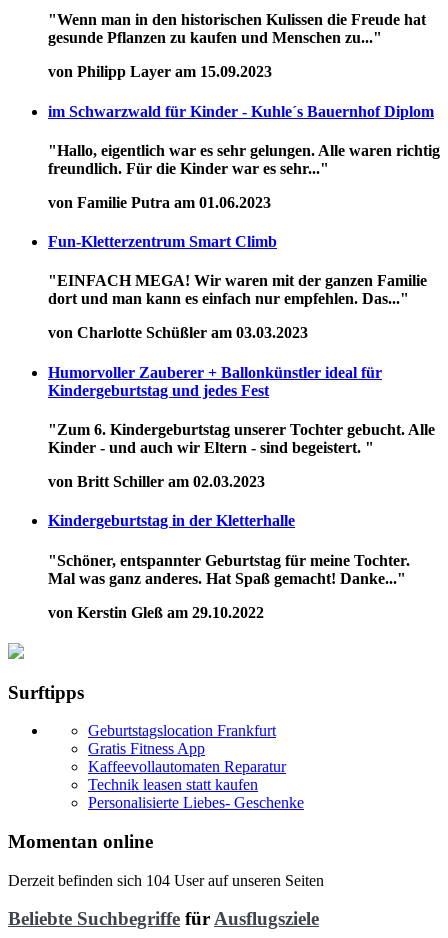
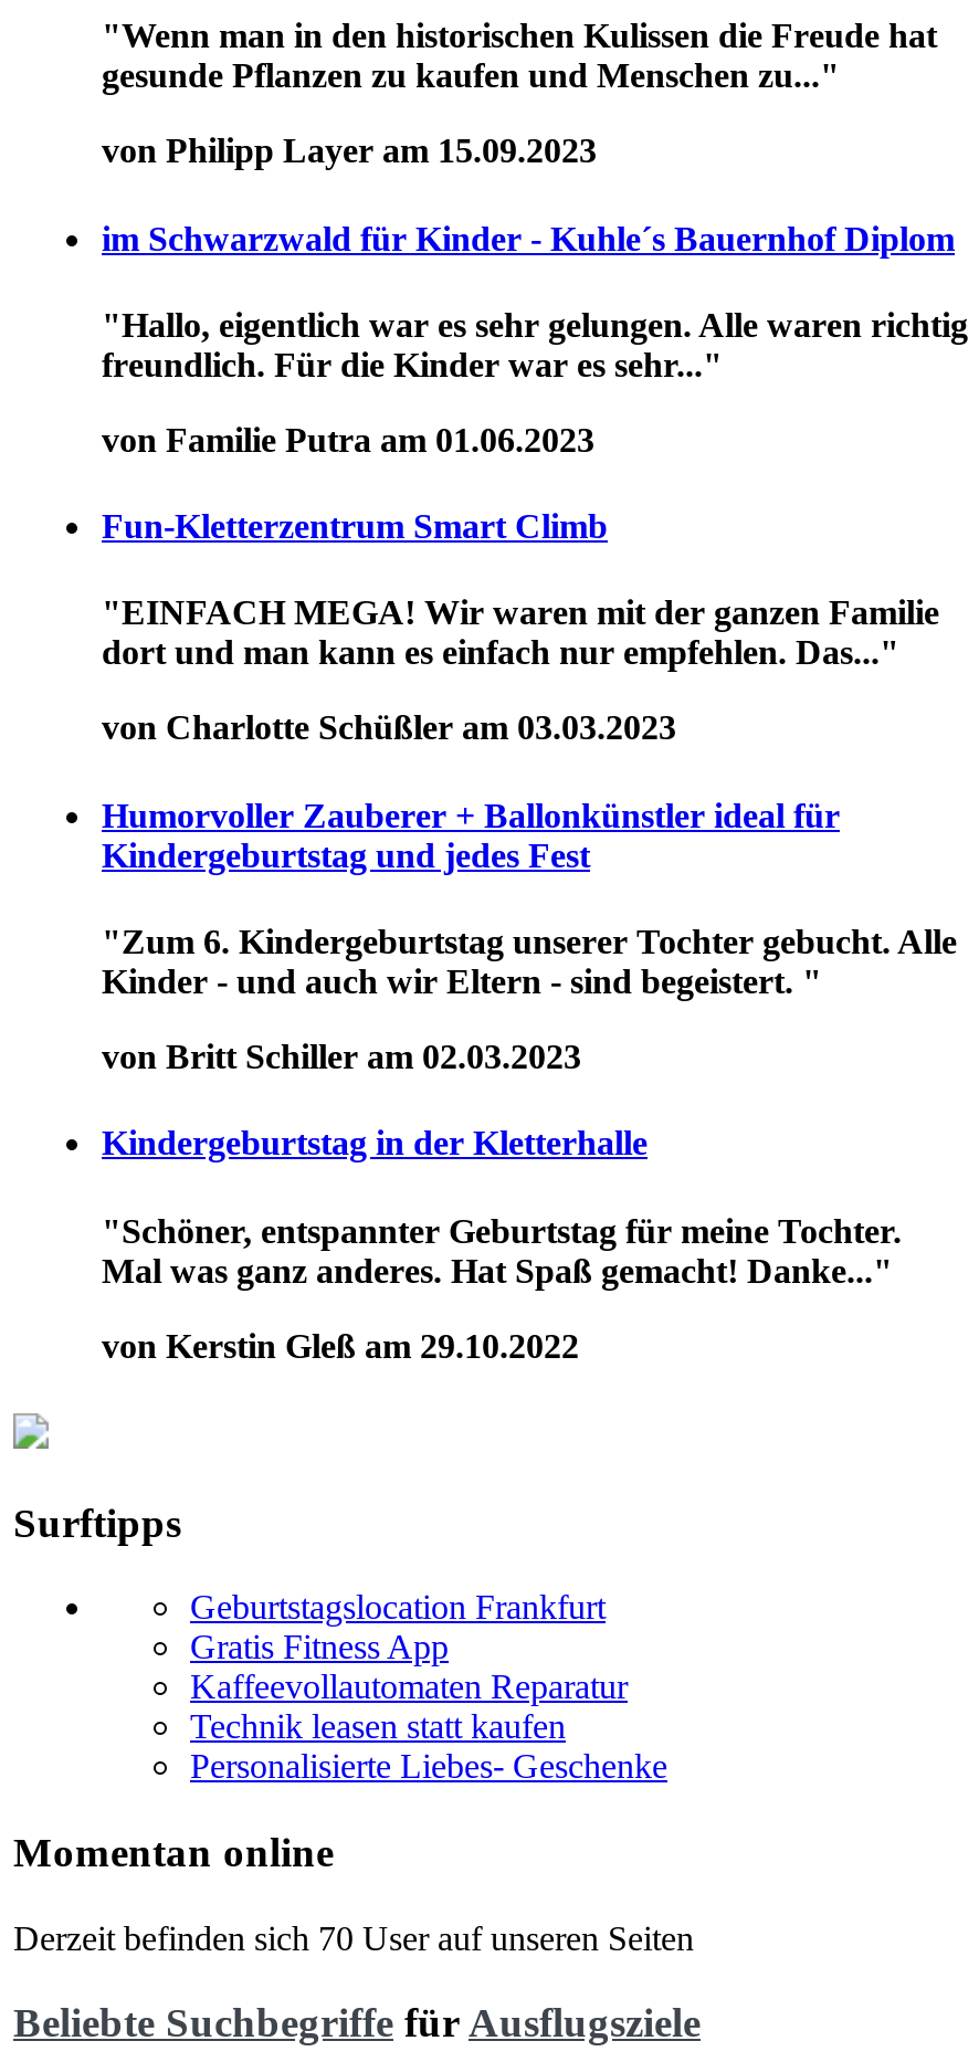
- Derzeit befinden sich 104 User auf unseren Seiten
+ Derzeit befinden sich 70 User auf unseren Seiten
